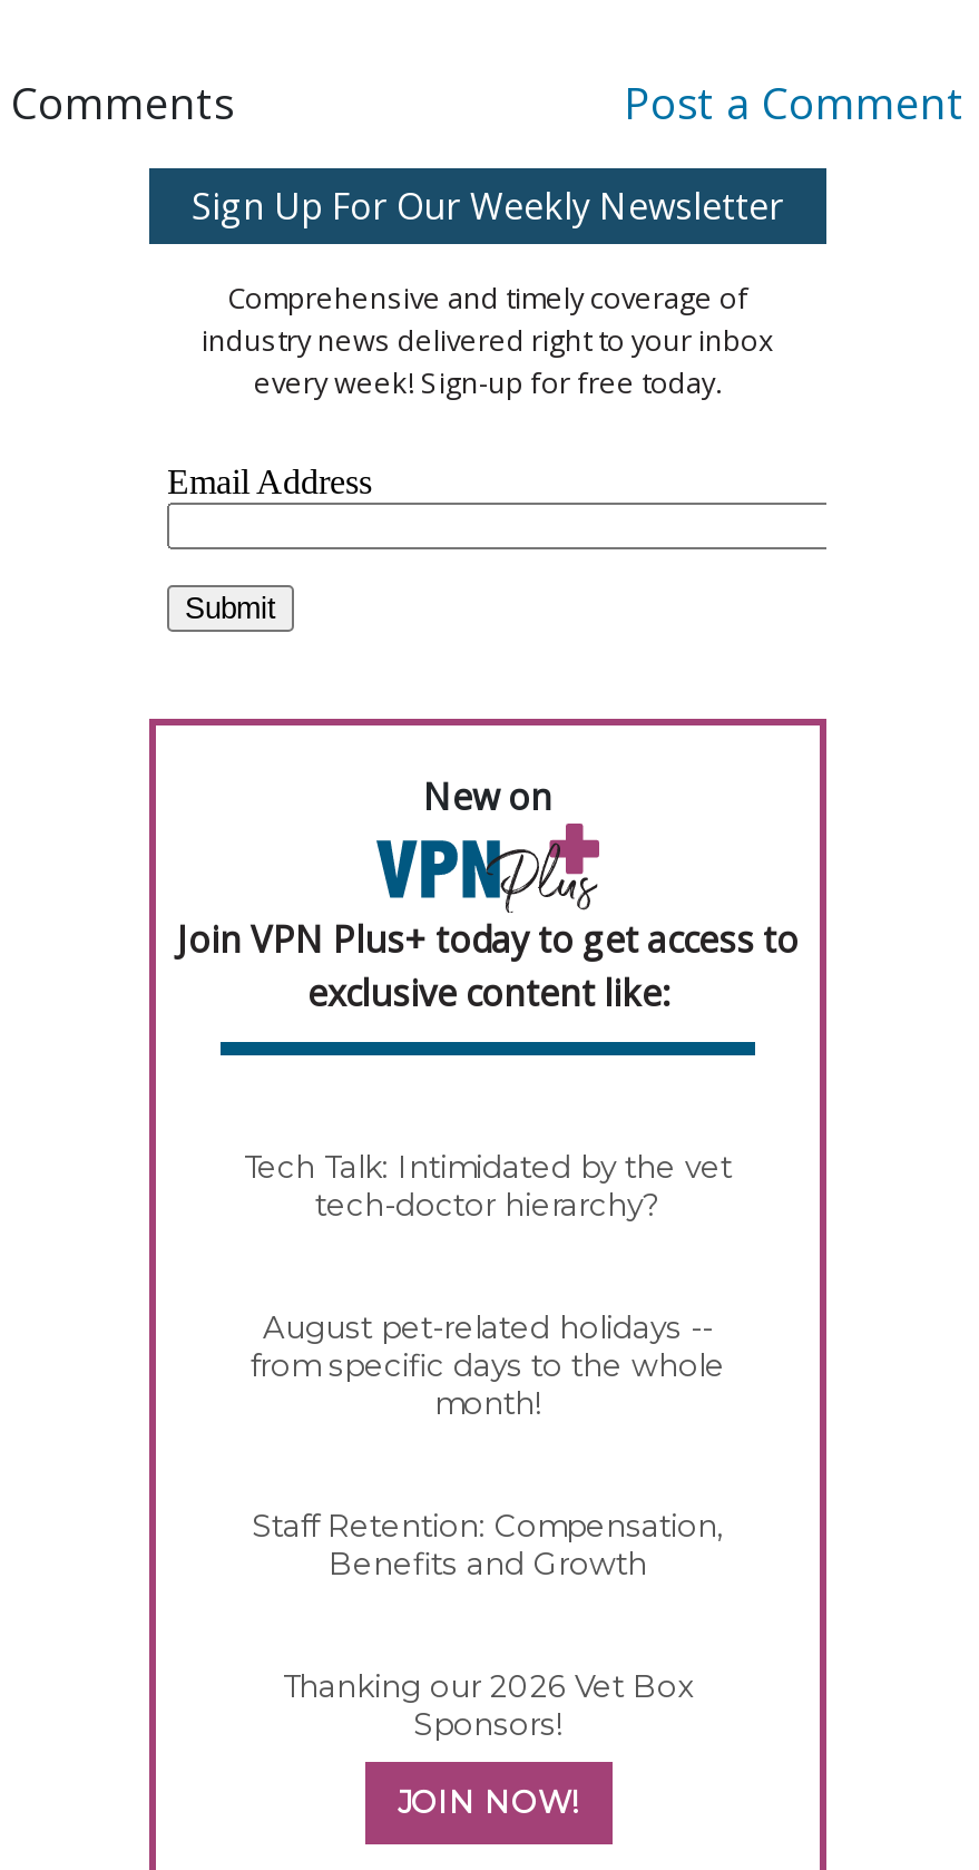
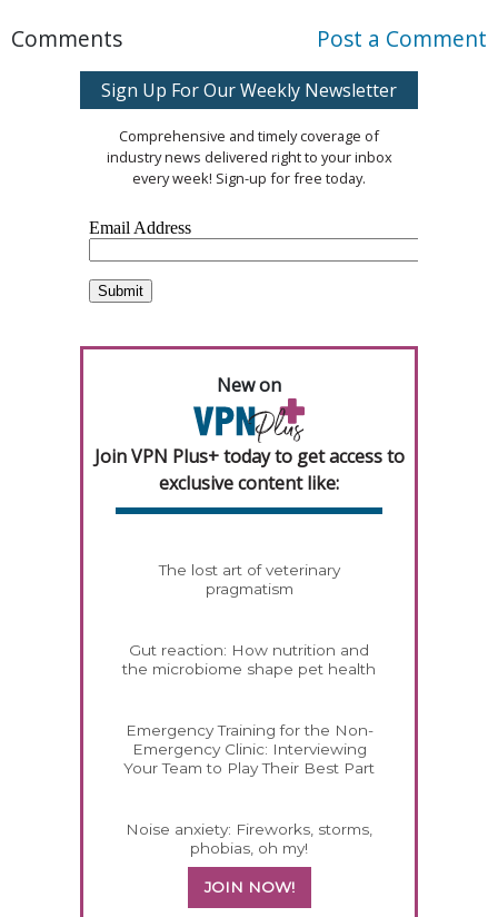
- Tech Talk: Intimidated by the vet
- tech-doctor hierarchy?
+ The lost art of veterinary
+ pragmatism

- August pet-related holidays --
- from specific days to the whole
- month!
+ Gut reaction: How nutrition and
+ the microbiome shape pet health

- Staff Retention: Compensation,
- Benefits and Growth
+ Emergency Training for the Non-
+ Emergency Clinic: Interviewing
+ Your Team to Play Their Best Part

- Thanking our 2026 Vet Box
- Sponsors!
+ Noise anxiety: Fireworks, storms,
+ phobias, oh my!
